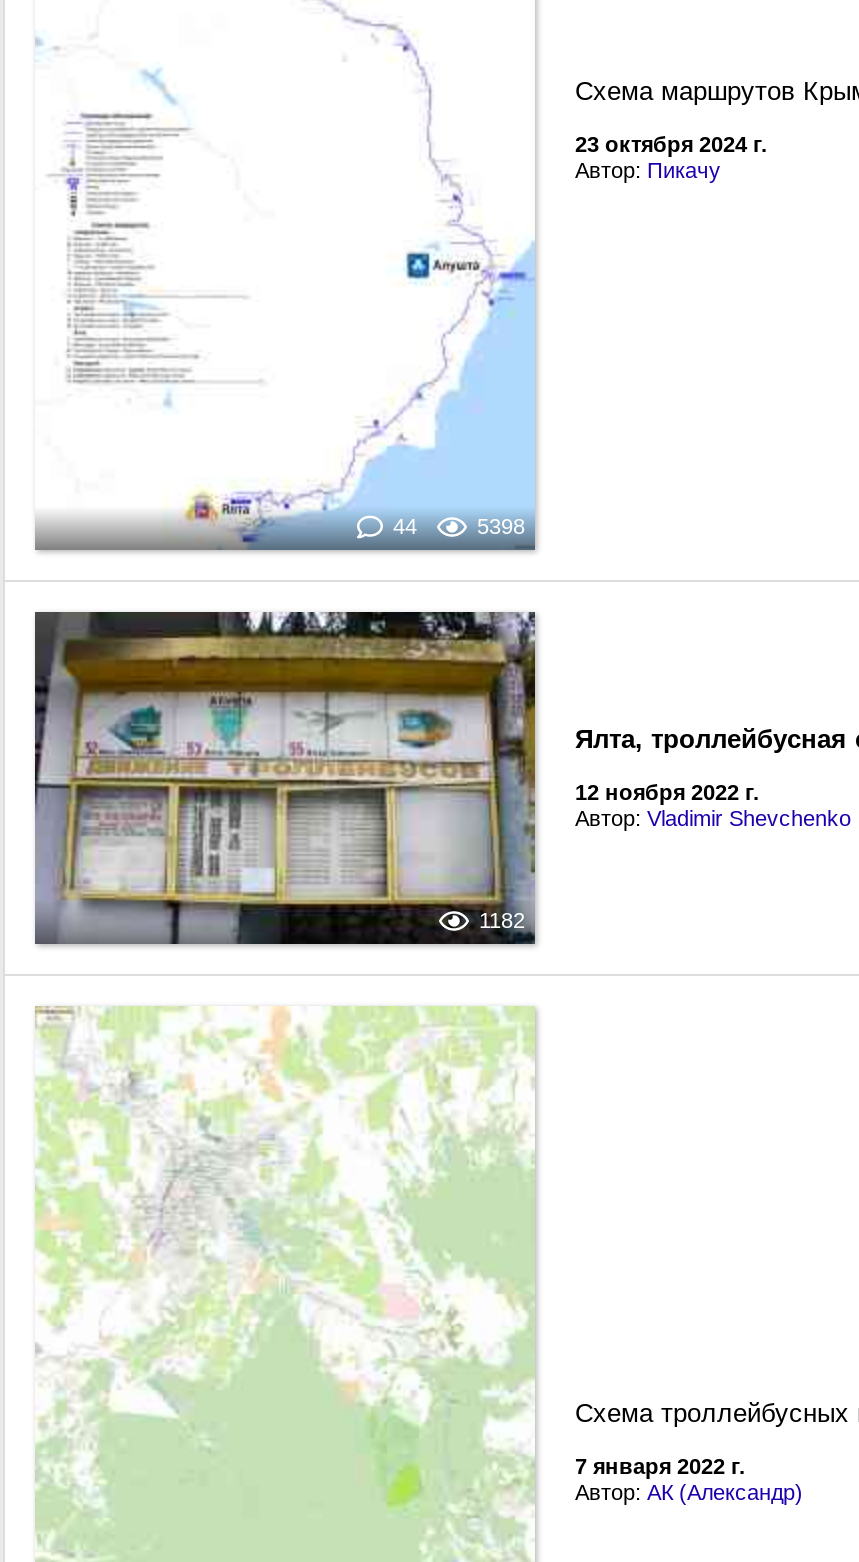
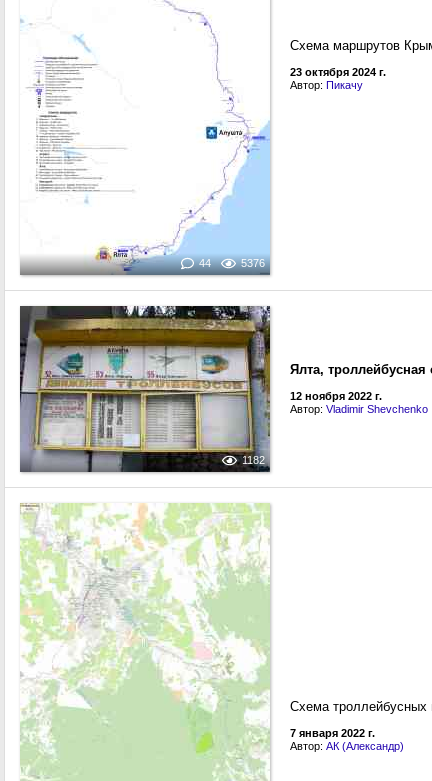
- 5398
+ 5376
